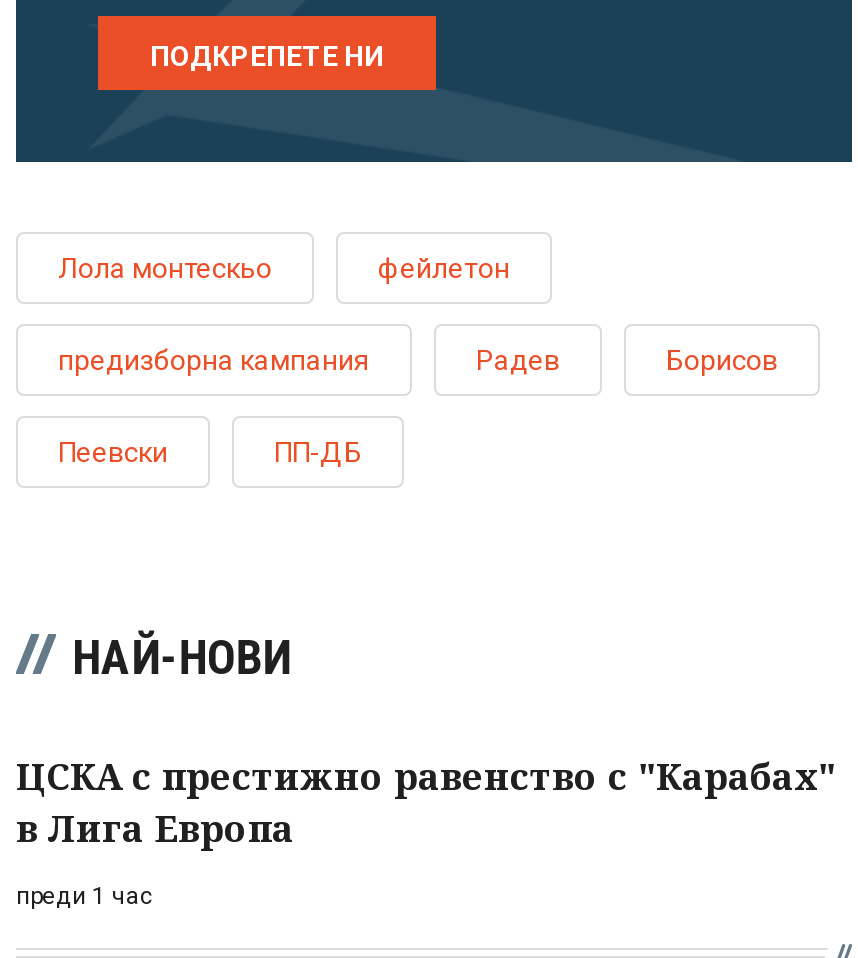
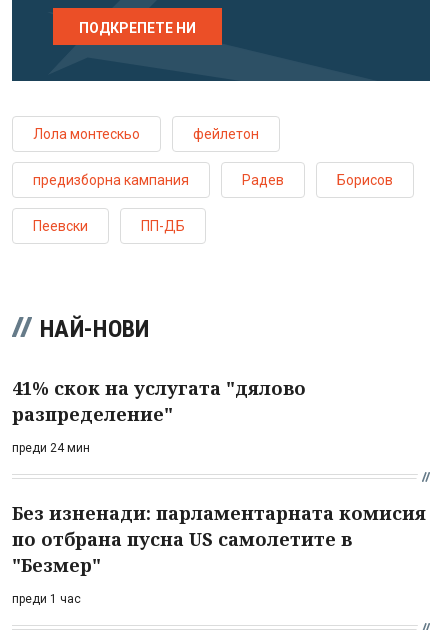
- ЦСКА с престижно равенство с "Карабах"
- в Лига Европа
+ 41% скок на услугата "дялово
+ разпределение"
+ преди 24 мин
+ Без изненади: парламентарната комисия
+ по отбрана пусна US самолетите в
+ "Безмер"
